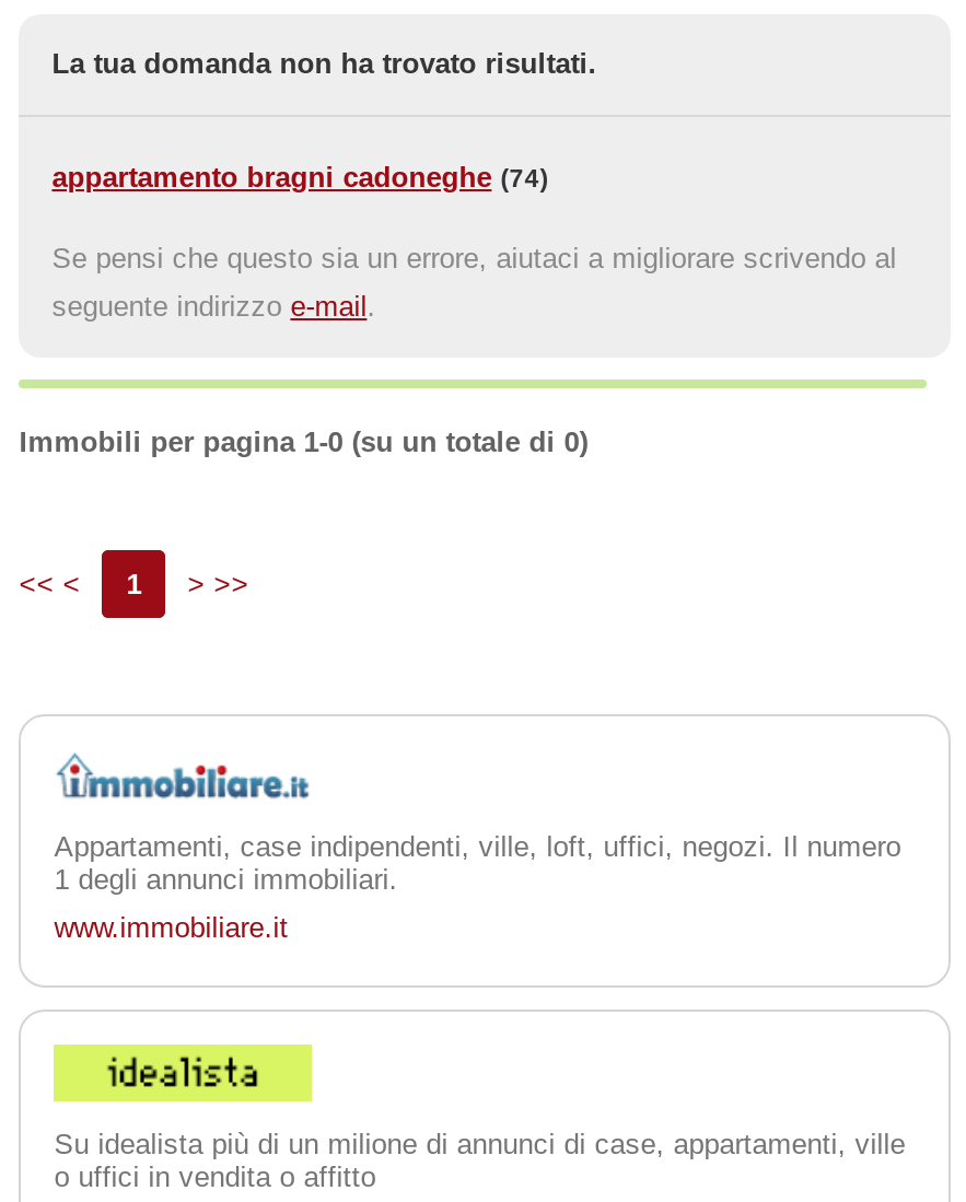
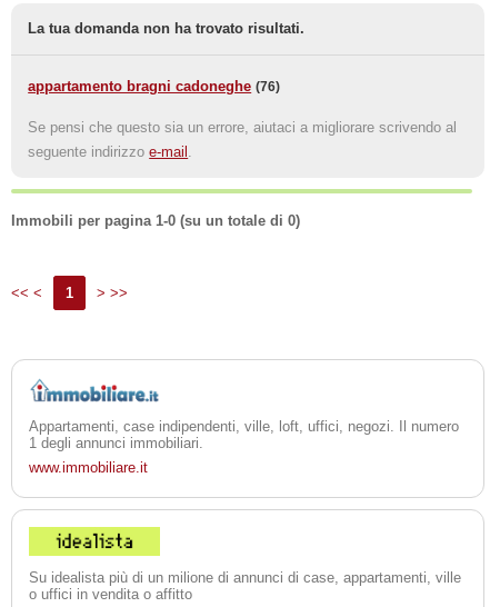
- appartamento bragni cadoneghe (74)
+ appartamento bragni cadoneghe (76)
